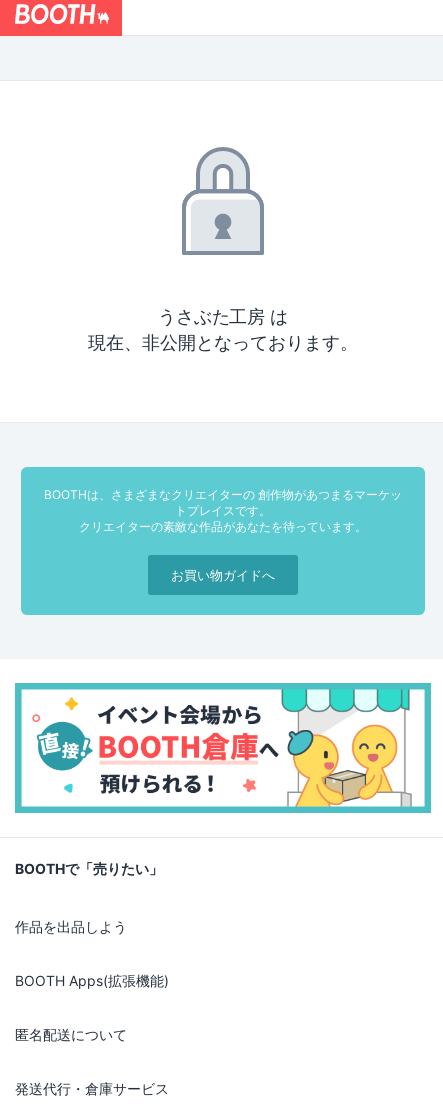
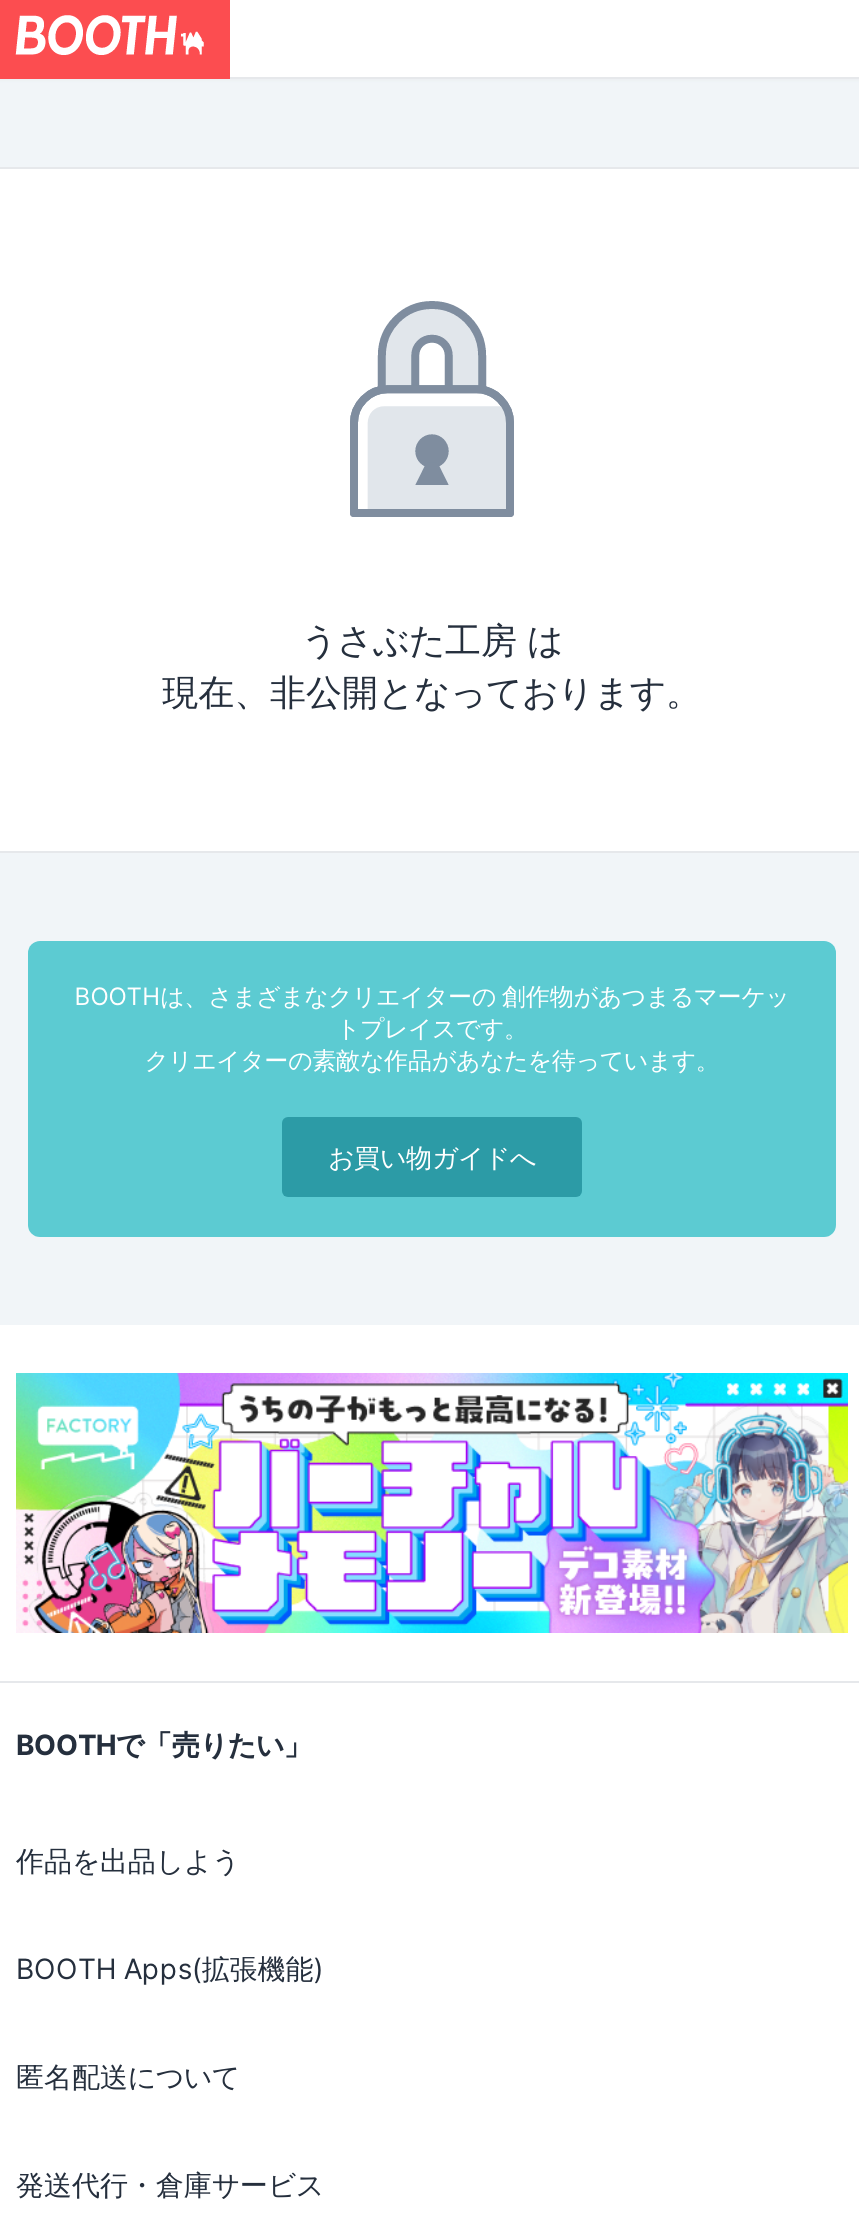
- [image]
+ [image]
